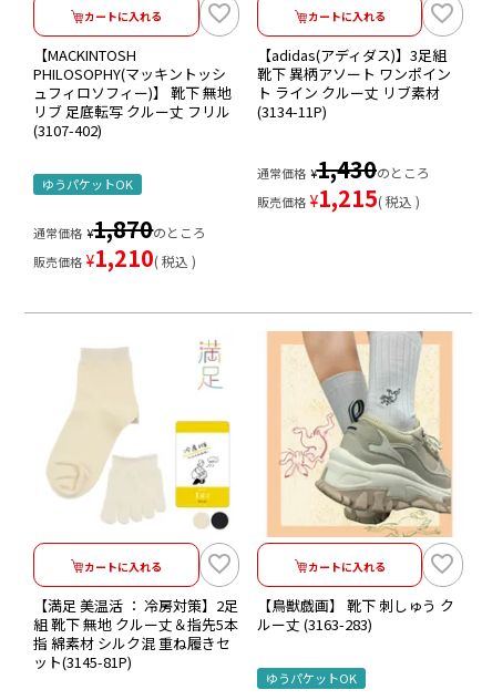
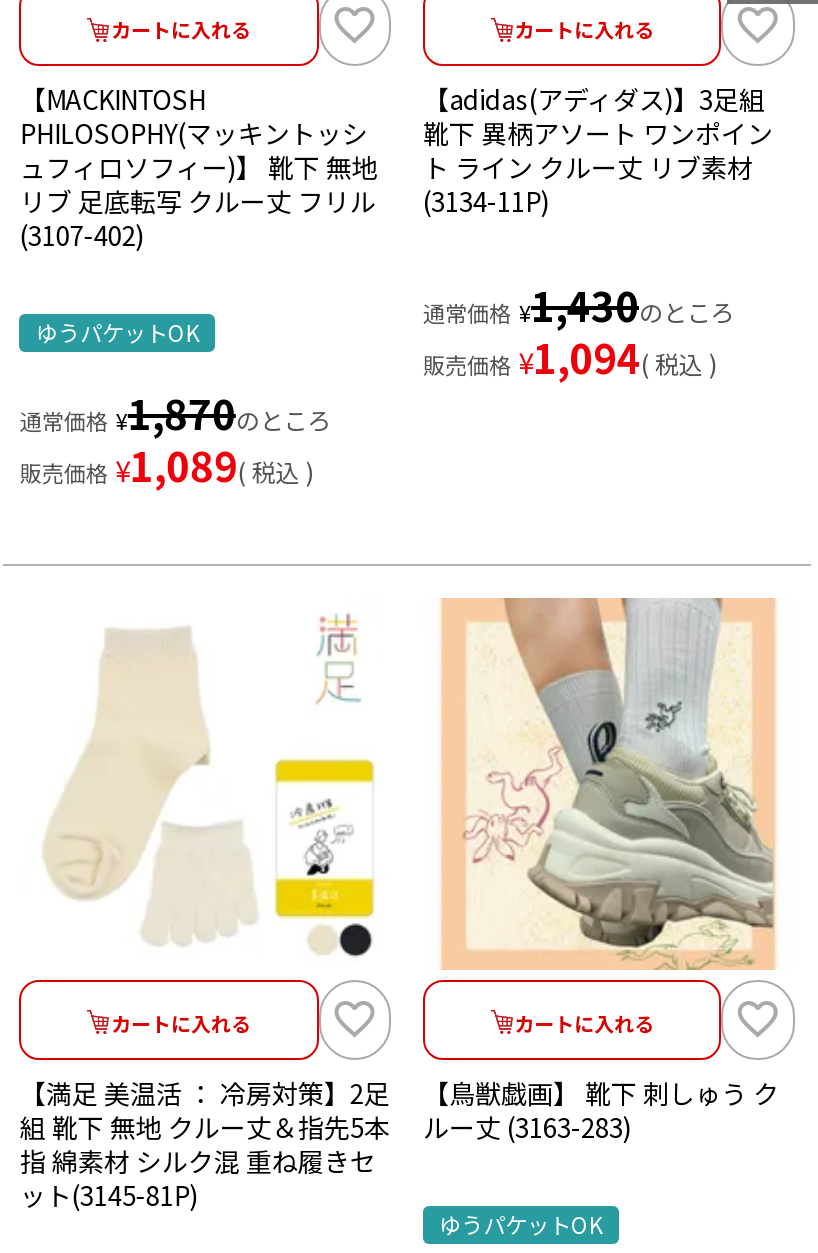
- 販売価格 ¥1,215 税込
+ 販売価格 ¥1,094 税込

- 販売価格 ¥1,210 税込
+ 販売価格 ¥1,089 税込
